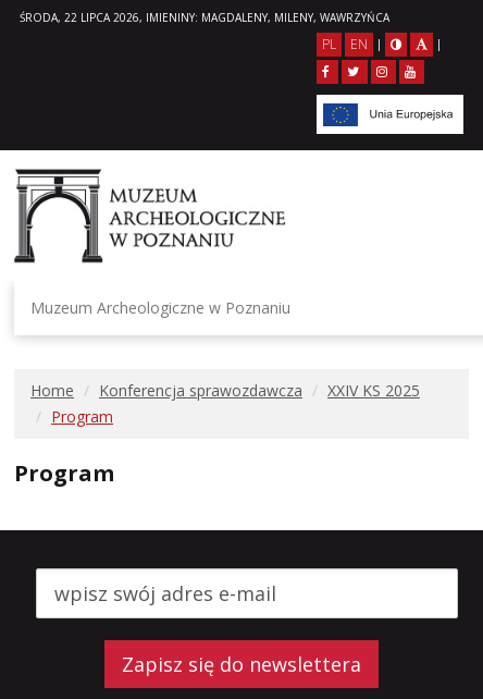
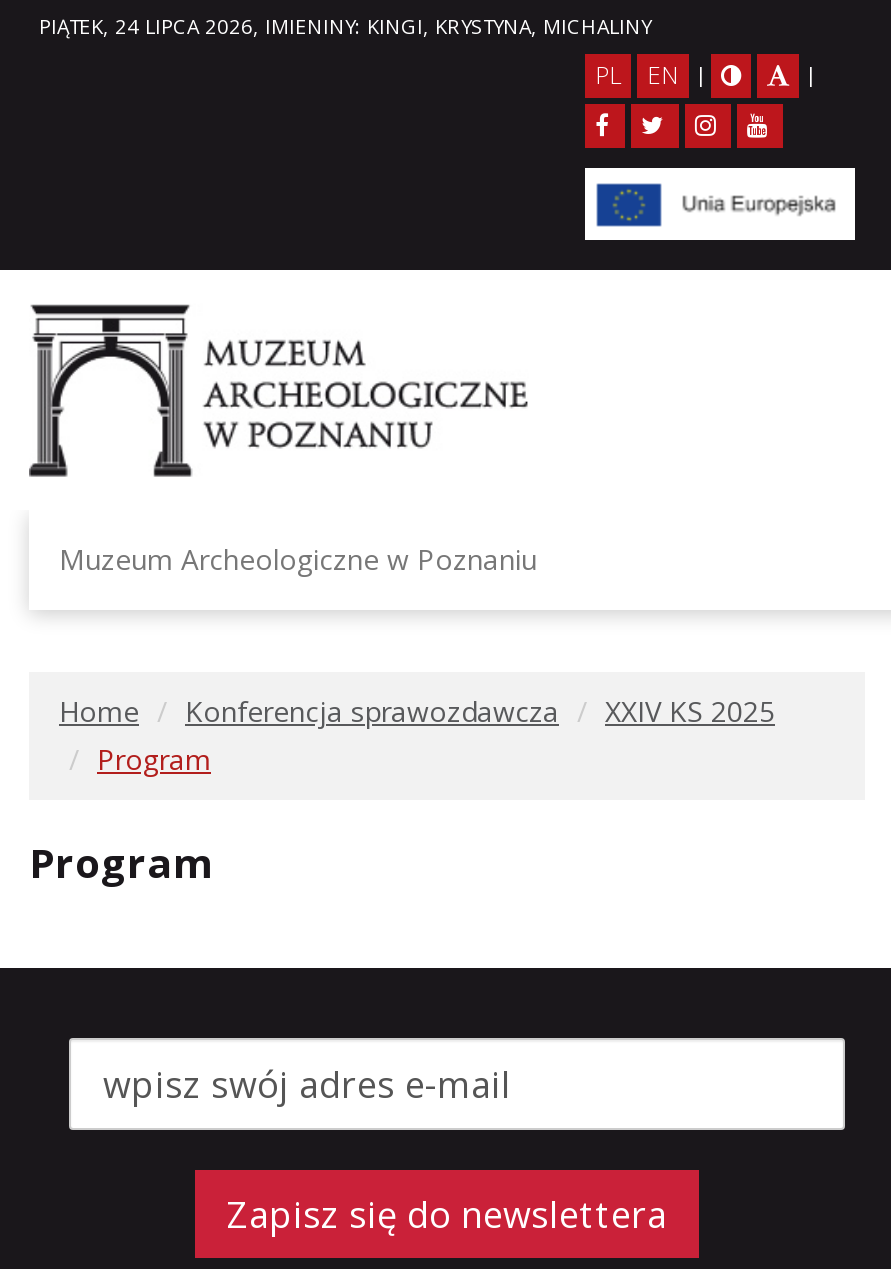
- ŚRODA, 22 LIPCA 2026, IMIENINY: MAGDALENY, MILENY, WAWRZYŃCA
+ PIĄTEK, 24 LIPCA 2026, IMIENINY: KINGI, KRYSTYNA, MICHALINY
